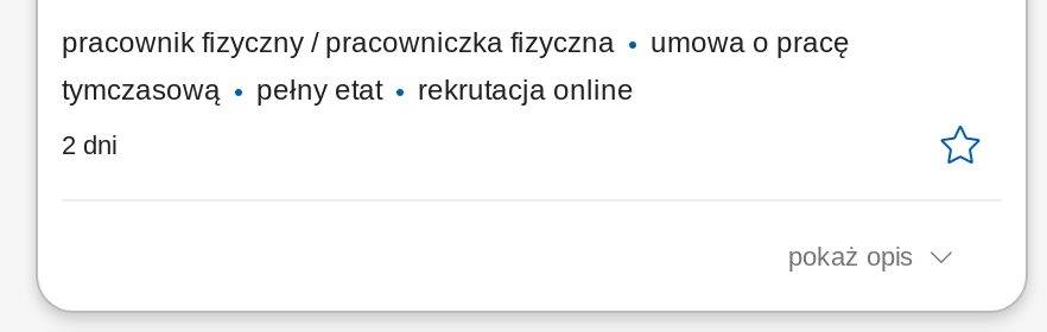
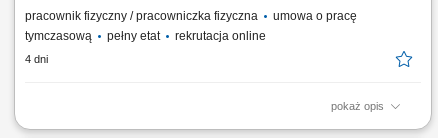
- 2 dni
+ 4 dni
